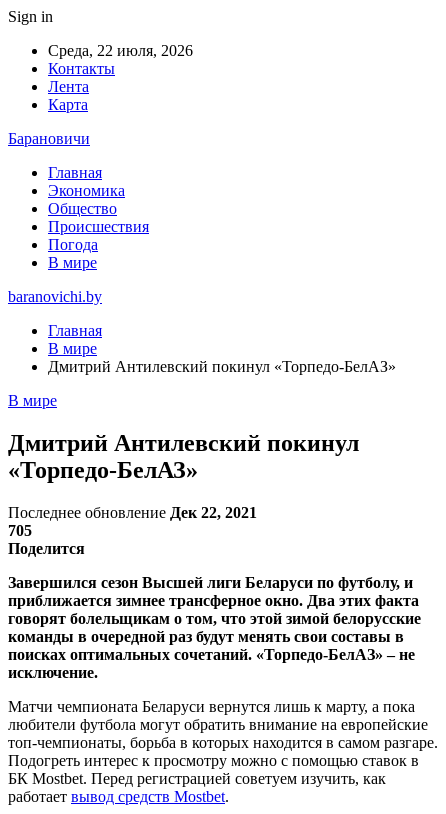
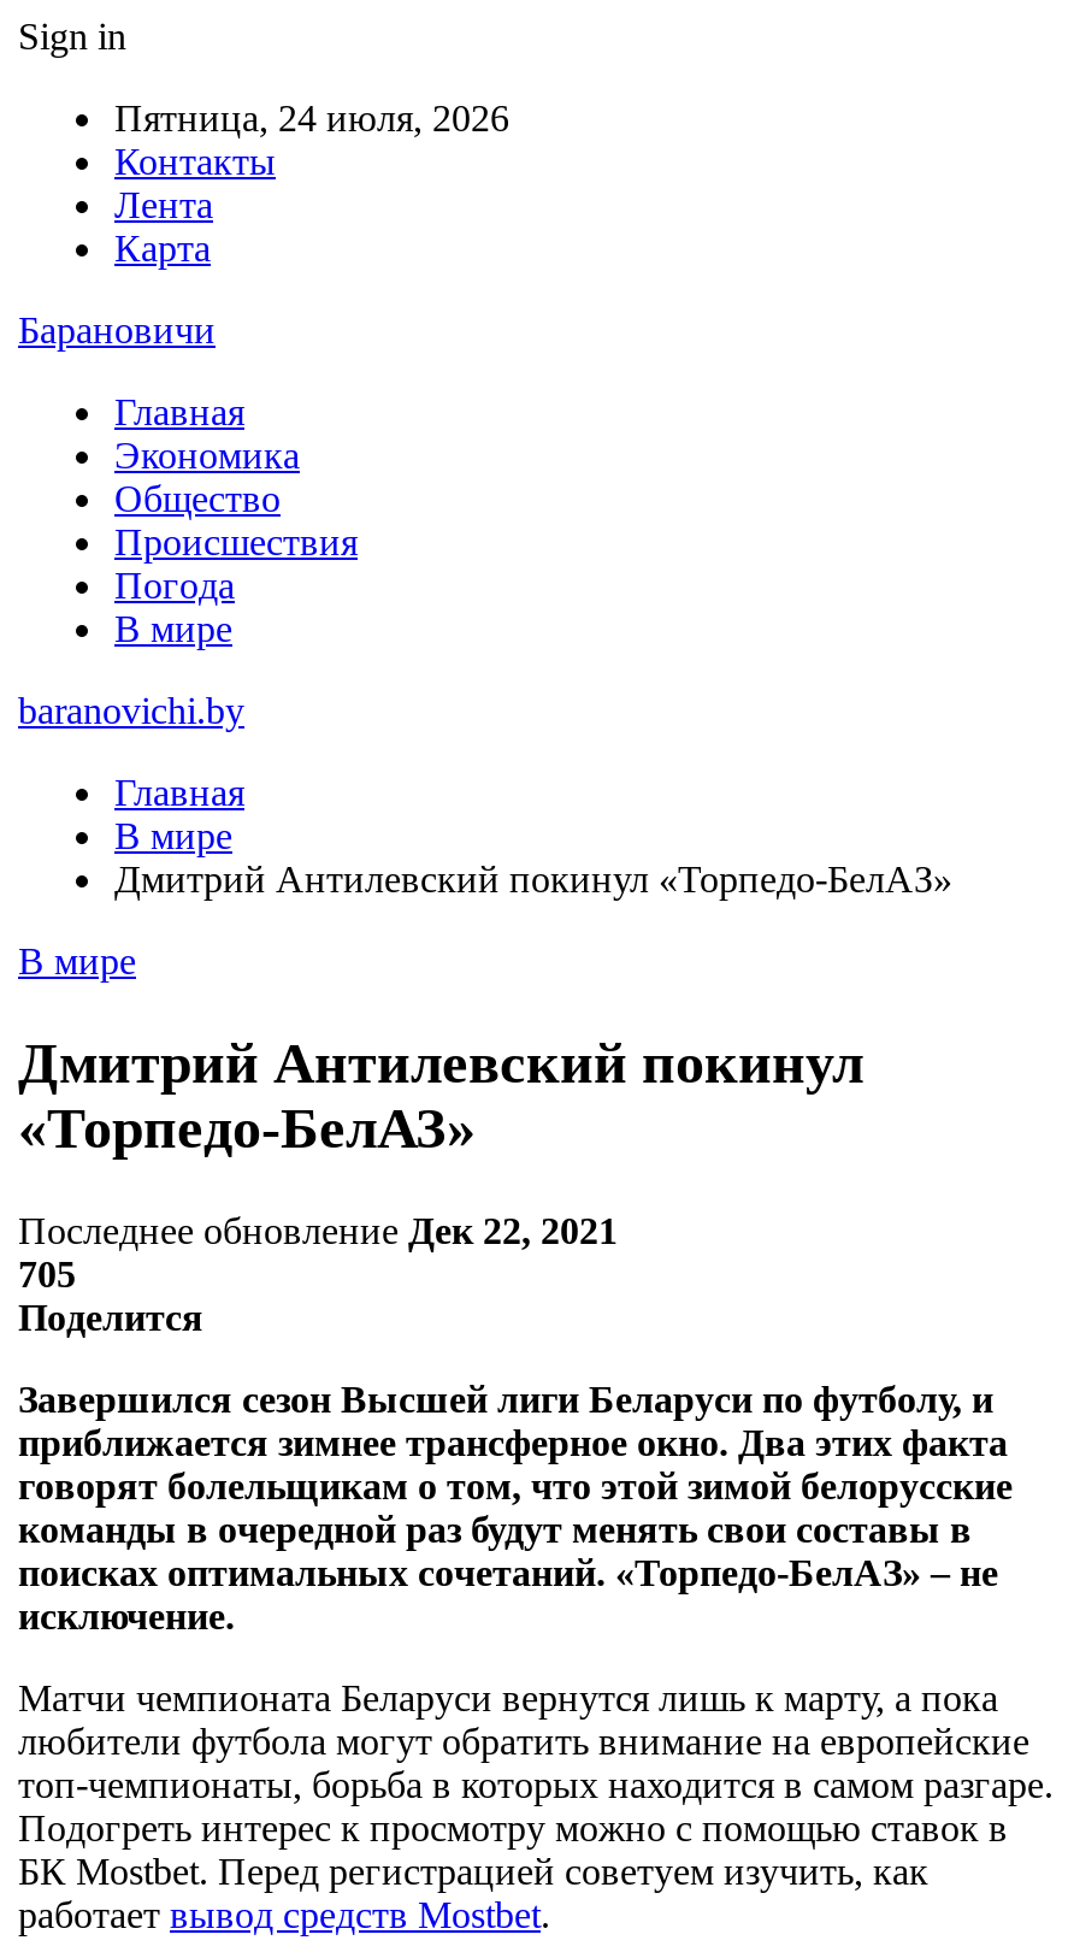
- Среда, 22 июля, 2026
+ Пятница, 24 июля, 2026
